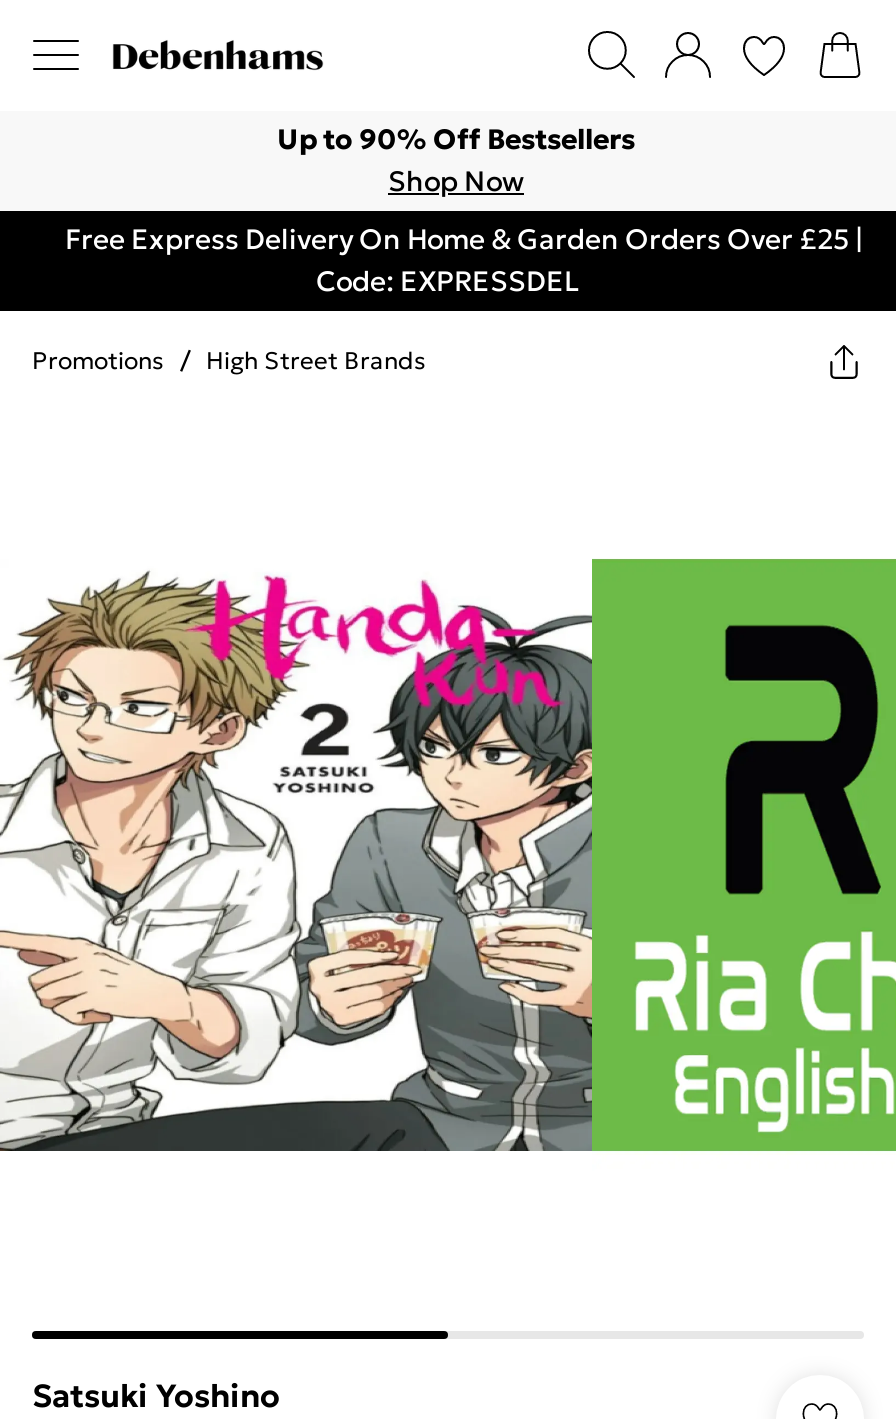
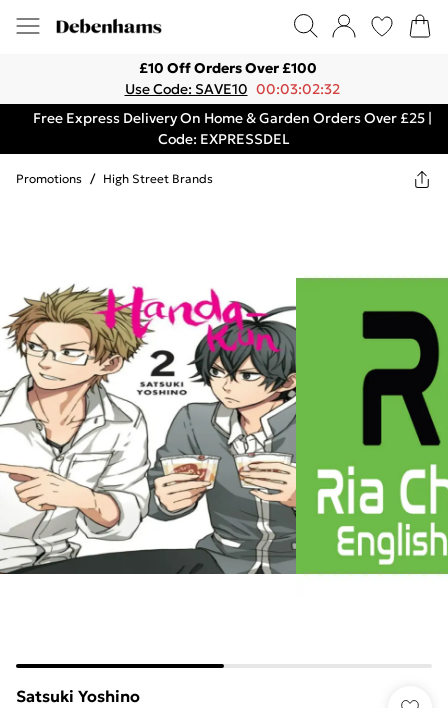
- Up to 90% Off Bestsellers
- Shop Now
+ £10 Off Orders Over £100
+ Use Code: SAVE10 00:03:02:32
